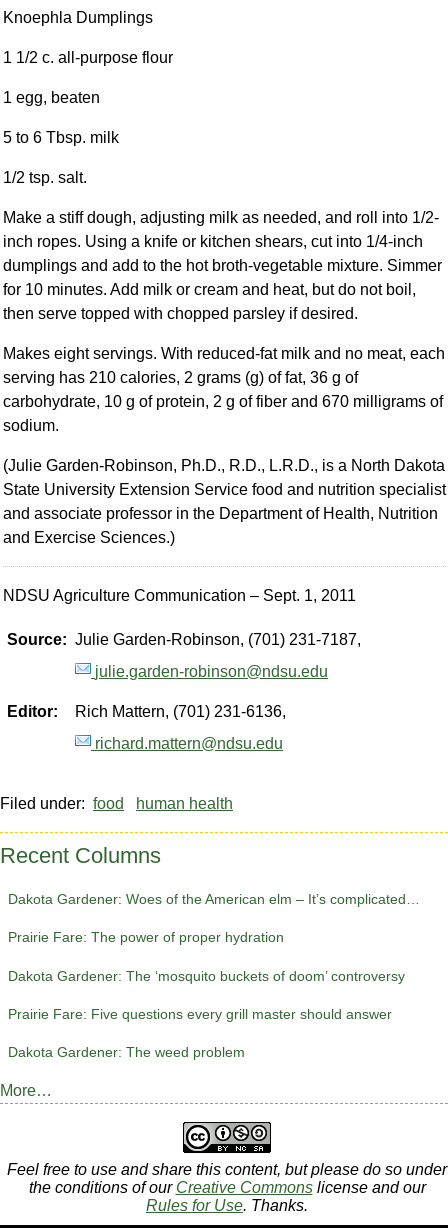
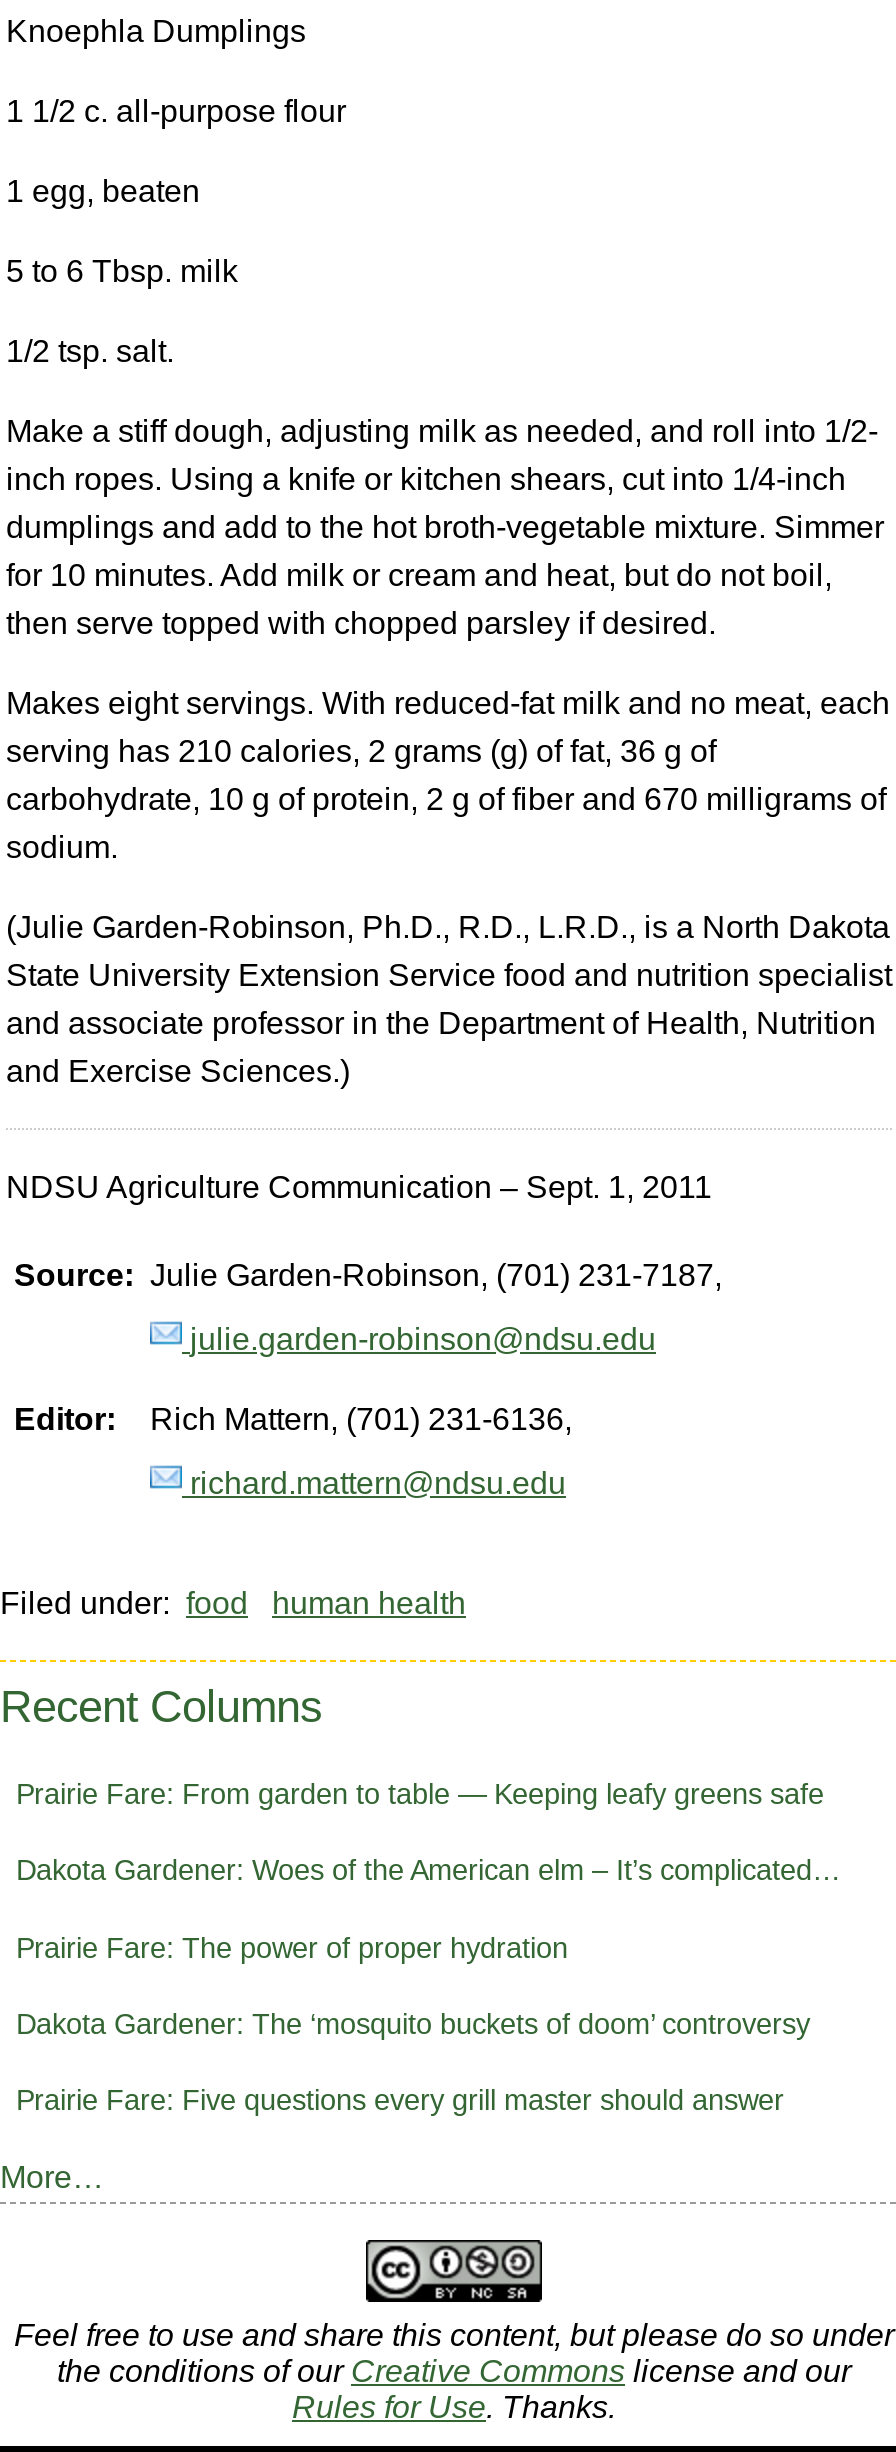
+ Prairie Fare: From garden to table — Keeping leafy greens safe

moved down: Dakota Gardener: Woes of the American elm – It’s complicated… | Prairie Fare: The power of proper hydration | Dakota Gardener: The ‘mosquito buckets of doom’ controversy | Prairie Fare: Five questions every grill master should answer

- Dakota Gardener: The weed problem
